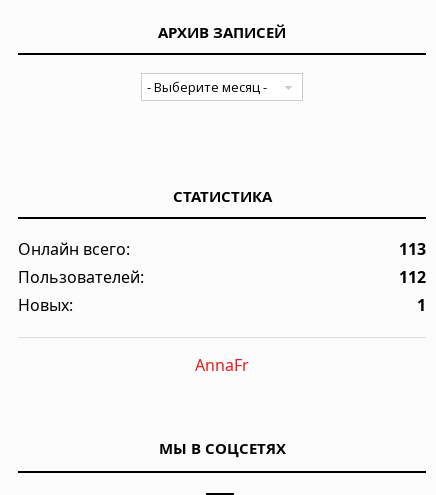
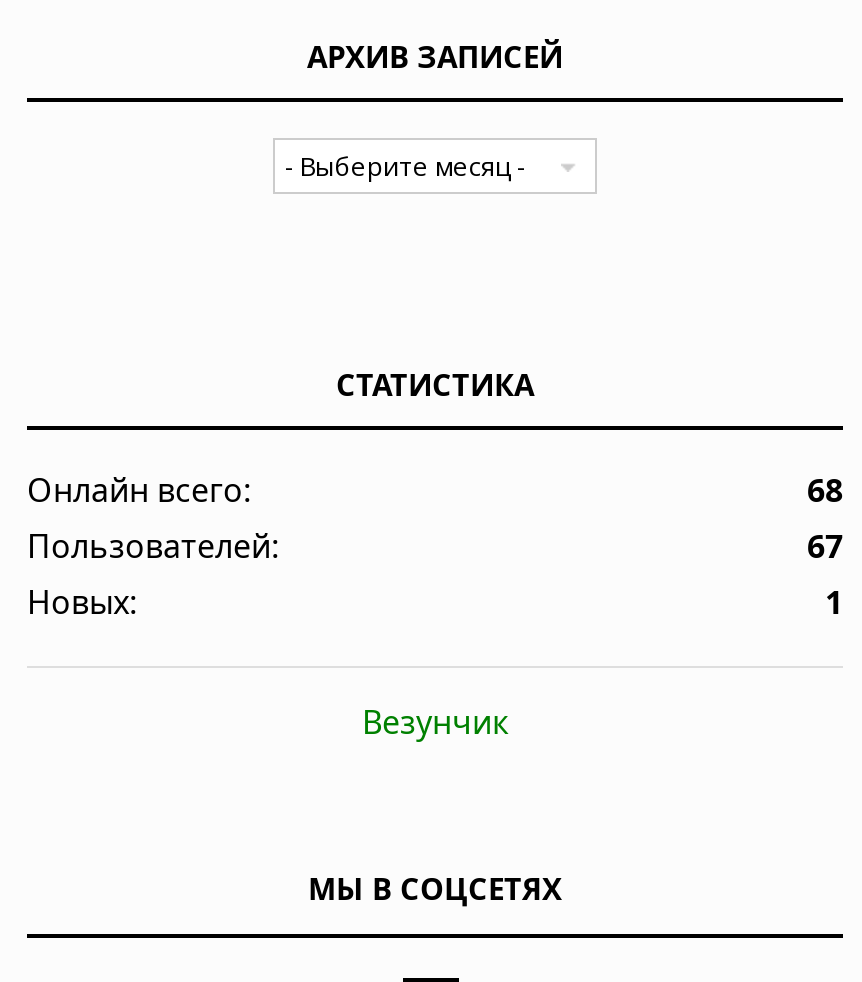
- 113
+ 68

- 112
+ 67

- AnnaFr
+ Везунчик
